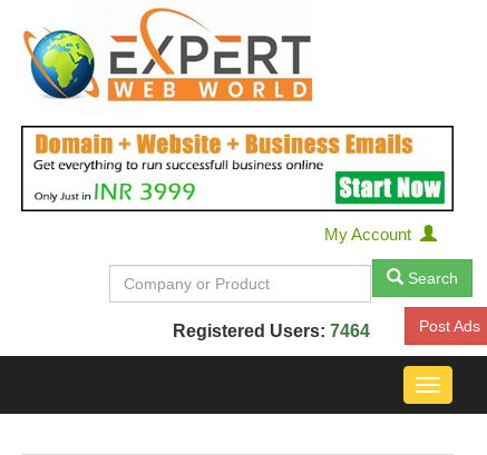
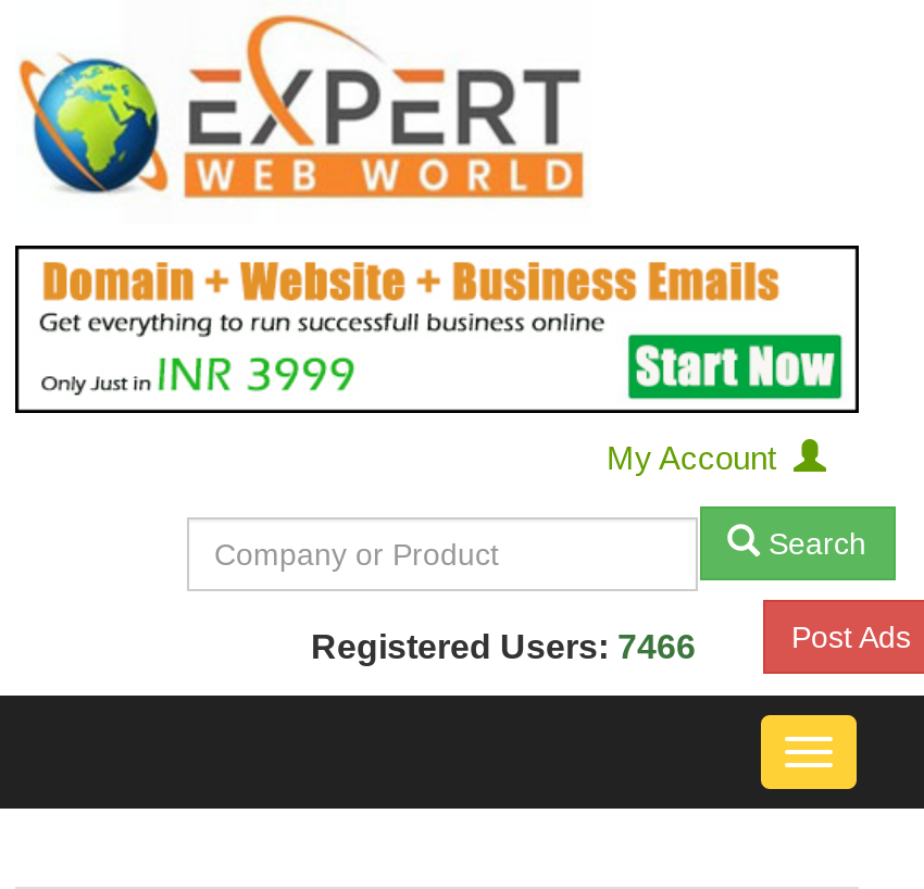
- Registered Users: 7464
+ Registered Users: 7466
